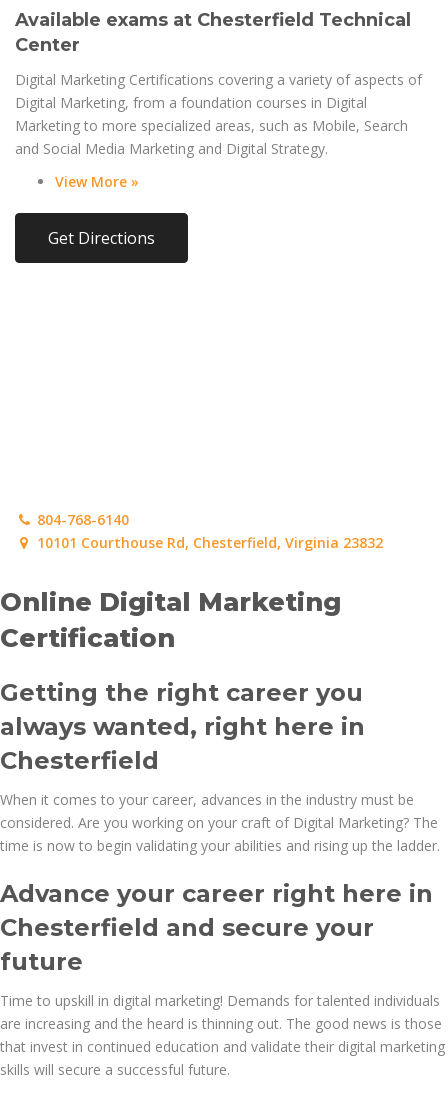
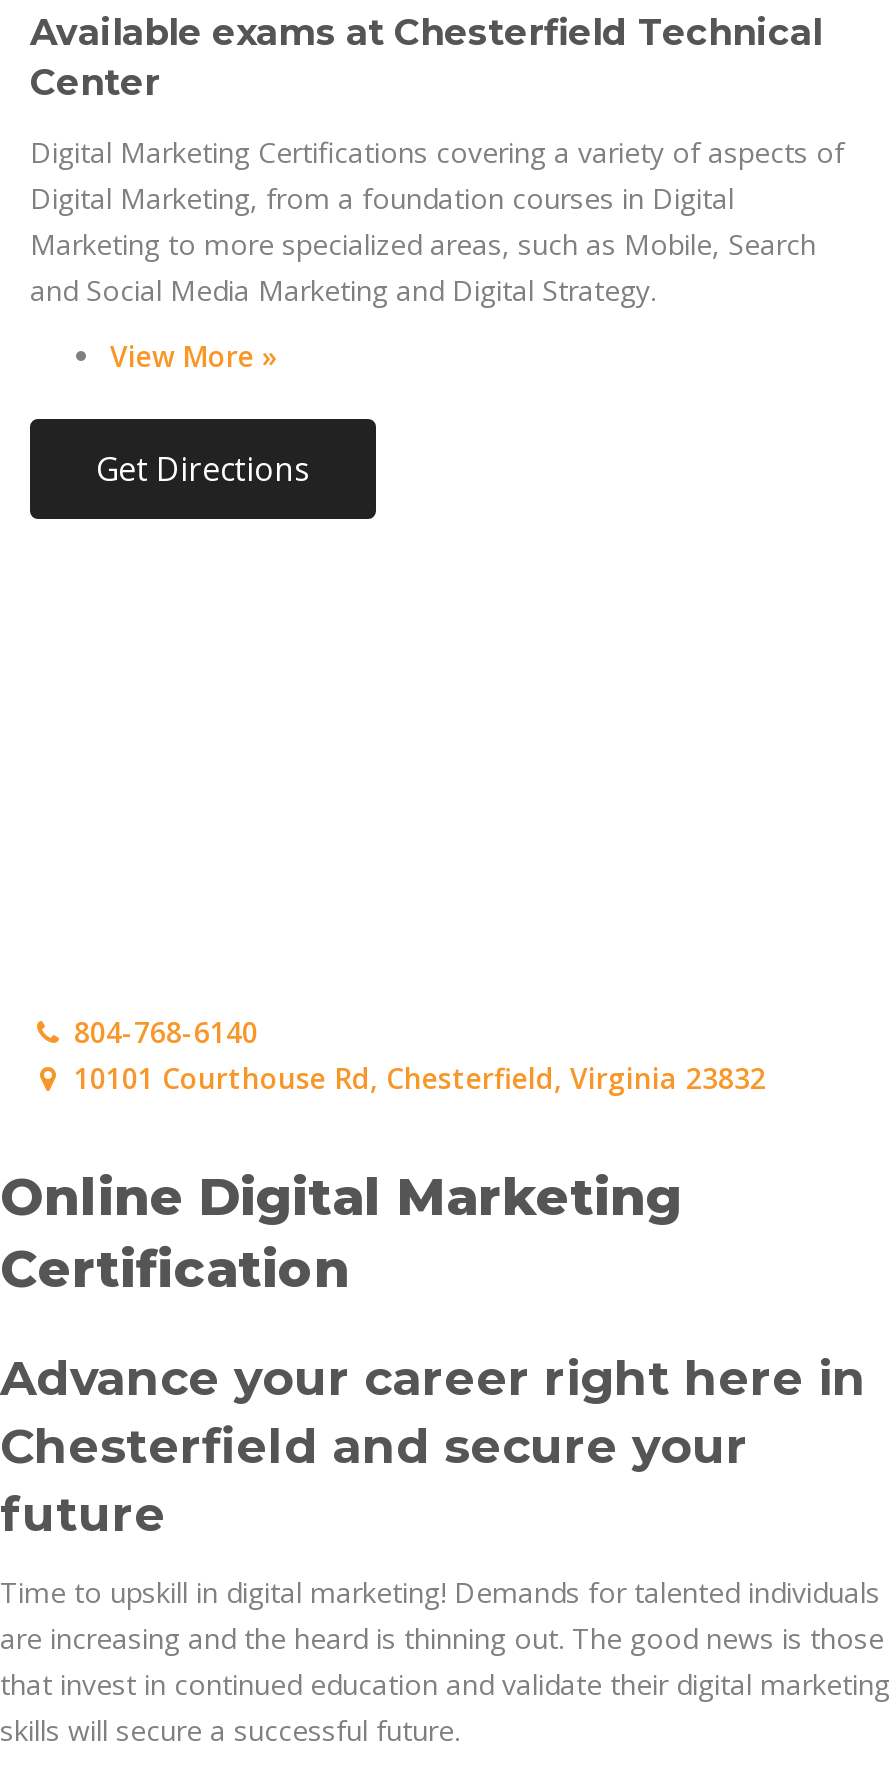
- Getting the right career you
- always wanted, right here in
- Chesterfield
- When it comes to your career, advances in the industry must be
- considered. Are you working on your craft of Digital Marketing? The
- time is now to begin validating your abilities and rising up the ladder.
